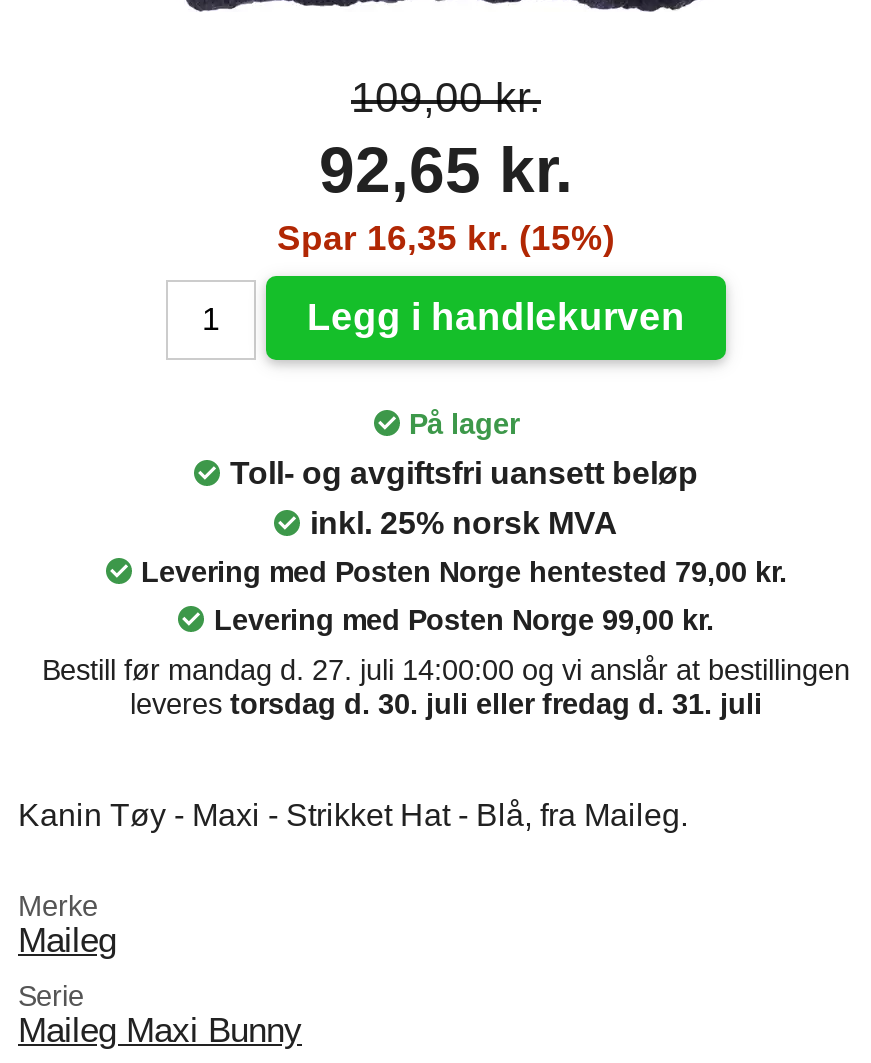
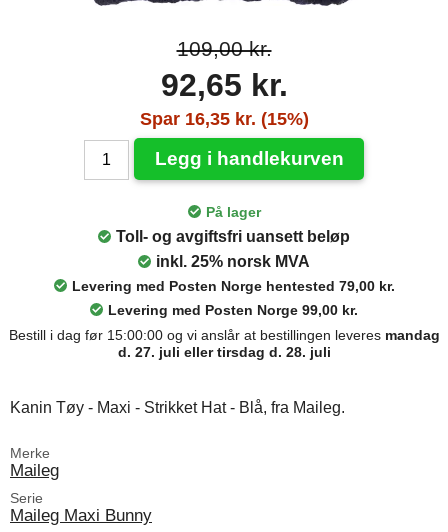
- Bestill før mandag d. 27. juli 14:00:00 og vi anslår at bestillingen
- leveres torsdag d. 30. juli eller fredag d. 31. juli
+ Bestill i dag før 15:00:00 og vi anslår at bestillingen leveres mandag
+ d. 27. juli eller tirsdag d. 28. juli
